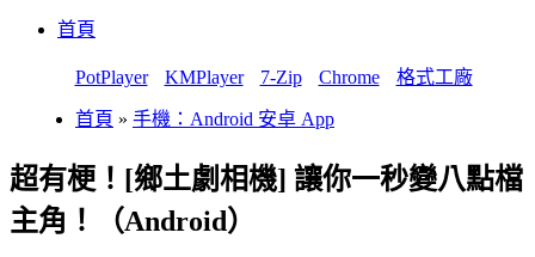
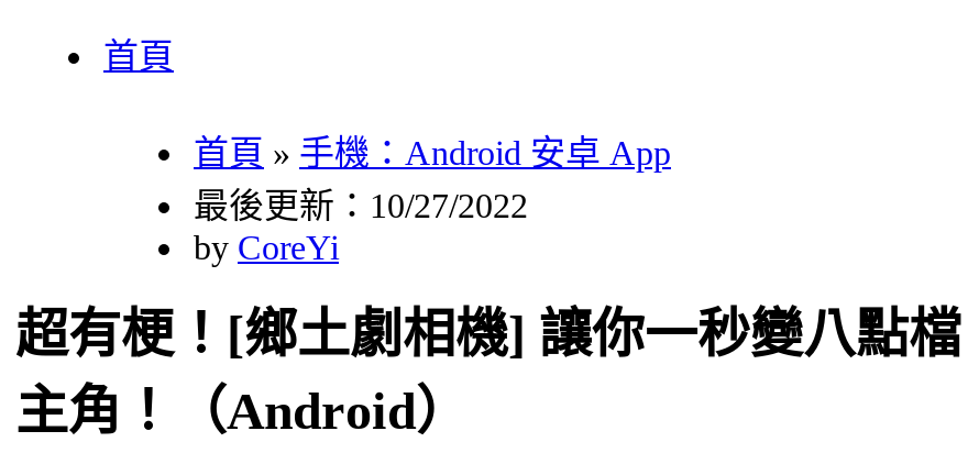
- PotPlayer
- KMPlayer
- 7-Zip
- Chrome
- 格式工廠

moved up: 首頁 » 手機：Android 安卓 App

+ 最後更新：10/27/2022
+ by CoreYi
